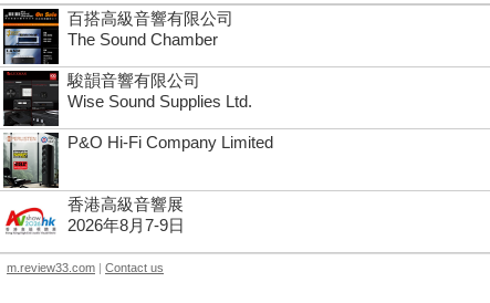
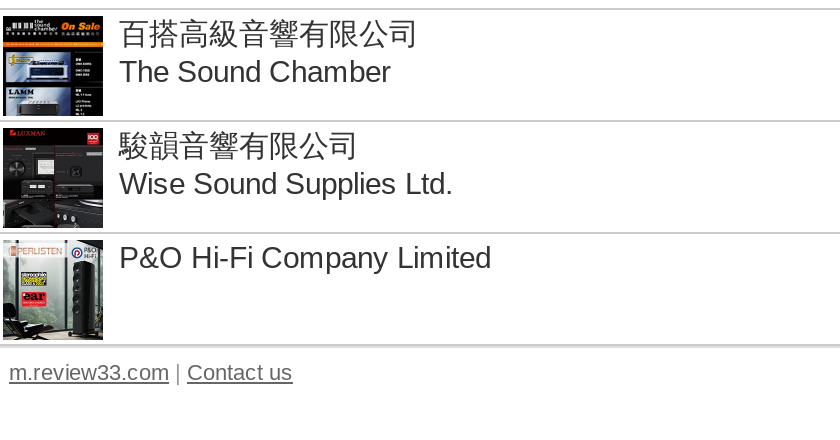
- [image]
- 香港高級音響展
- 2026年8月7-9日
